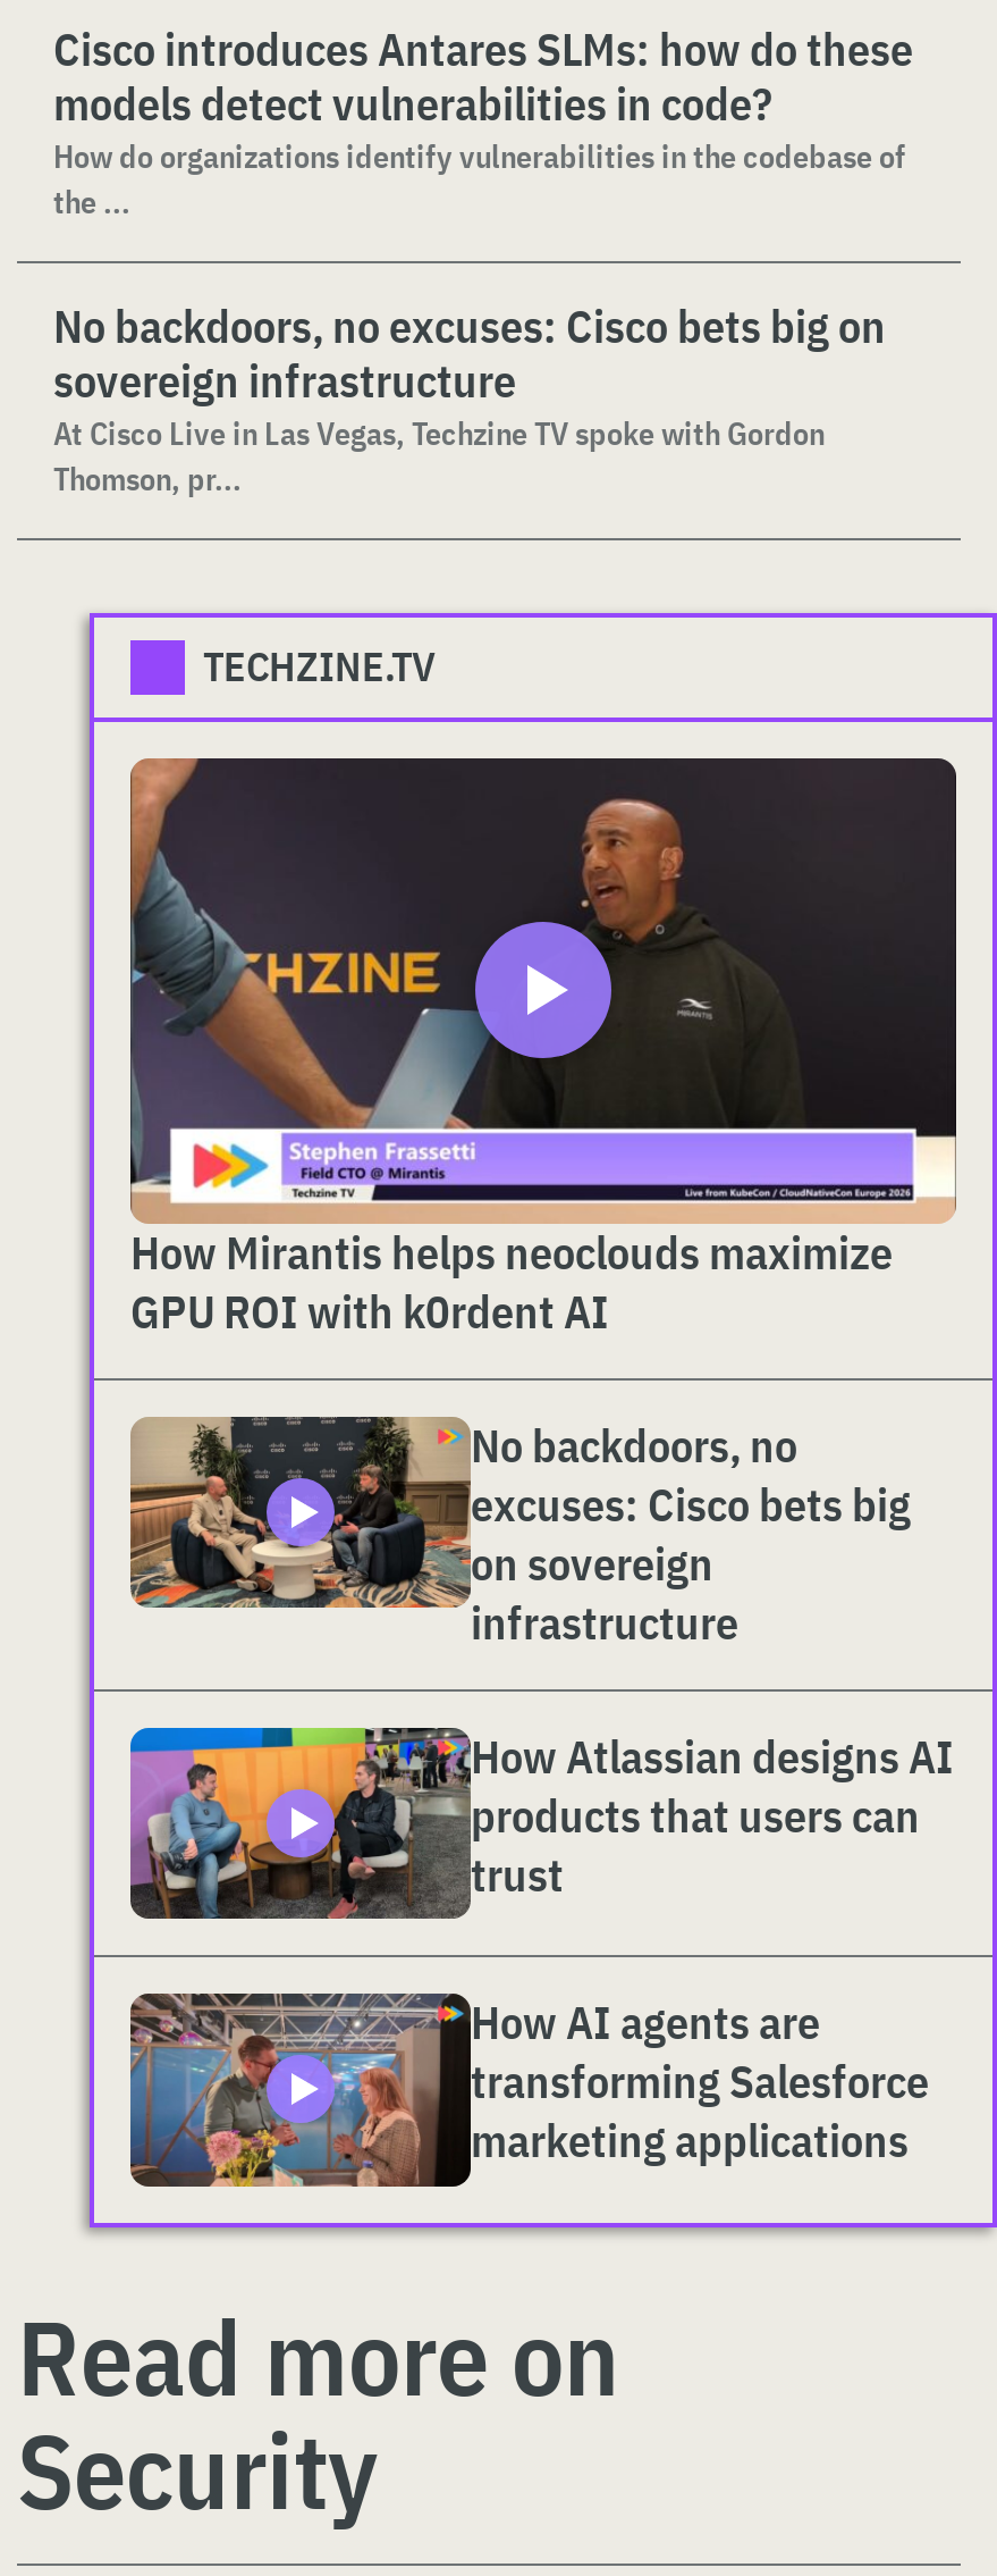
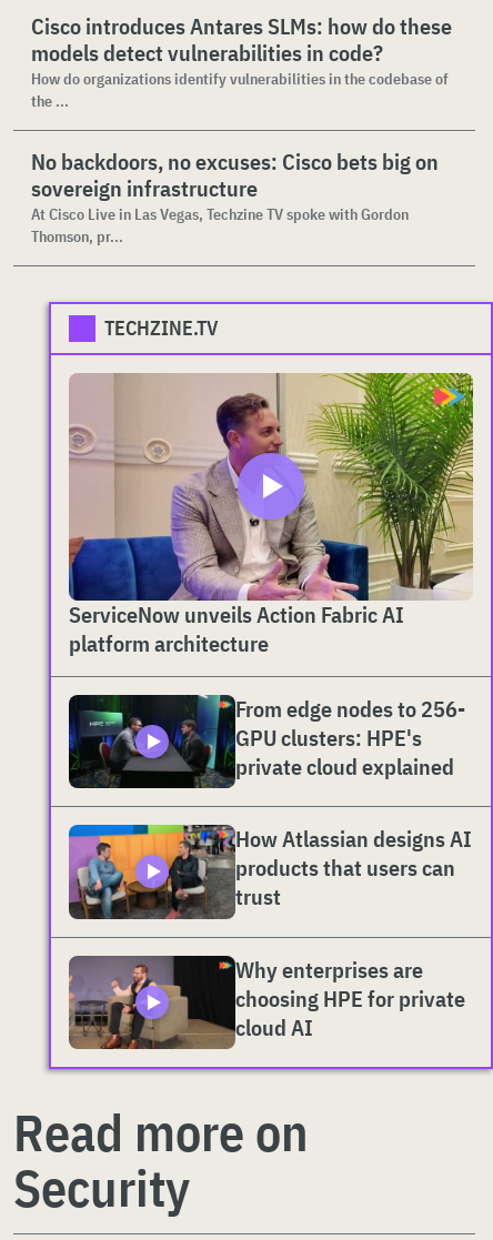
- [image]
- How Mirantis helps neoclouds maximize
- GPU ROI with k0rdent AI
+ [image]
+ ServiceNow unveils Action Fabric AI
+ platform architecture

- [image]
- No backdoors, no
- excuses: Cisco bets big
- on sovereign
- infrastructure
+ [image]
+ From edge nodes to 256-
+ GPU clusters: HPE's
+ private cloud explained

- [image]
- How AI agents are
- transforming Salesforce
- marketing applications
+ [image]
+ Why enterprises are
+ choosing HPE for private
+ cloud AI
